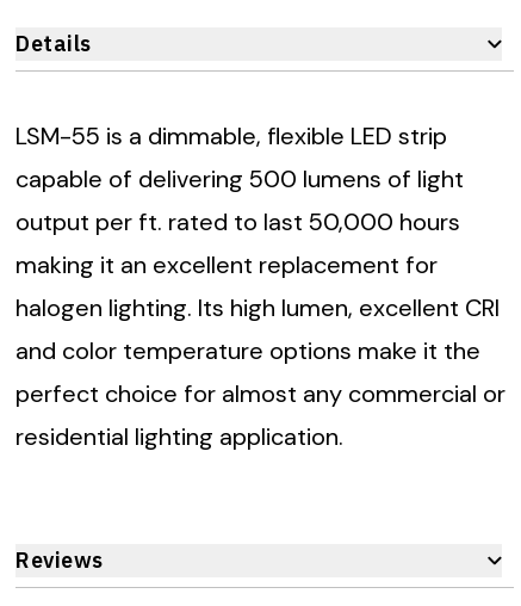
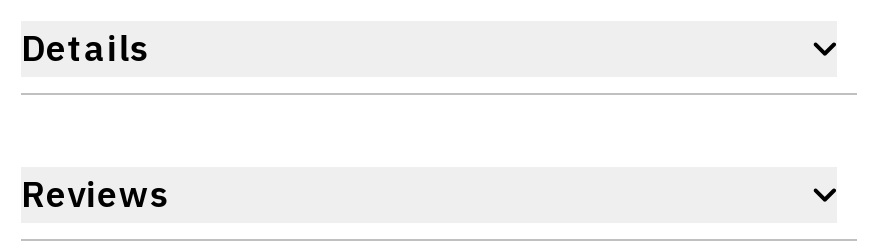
- LSM-55 is a dimmable, flexible LED strip
- capable of delivering 500 lumens of light
- output per ft. rated to last 50,000 hours
- making it an excellent replacement for
- halogen lighting. Its high lumen, excellent CRI
- and color temperature options make it the
- perfect choice for almost any commercial or
- residential lighting application.
